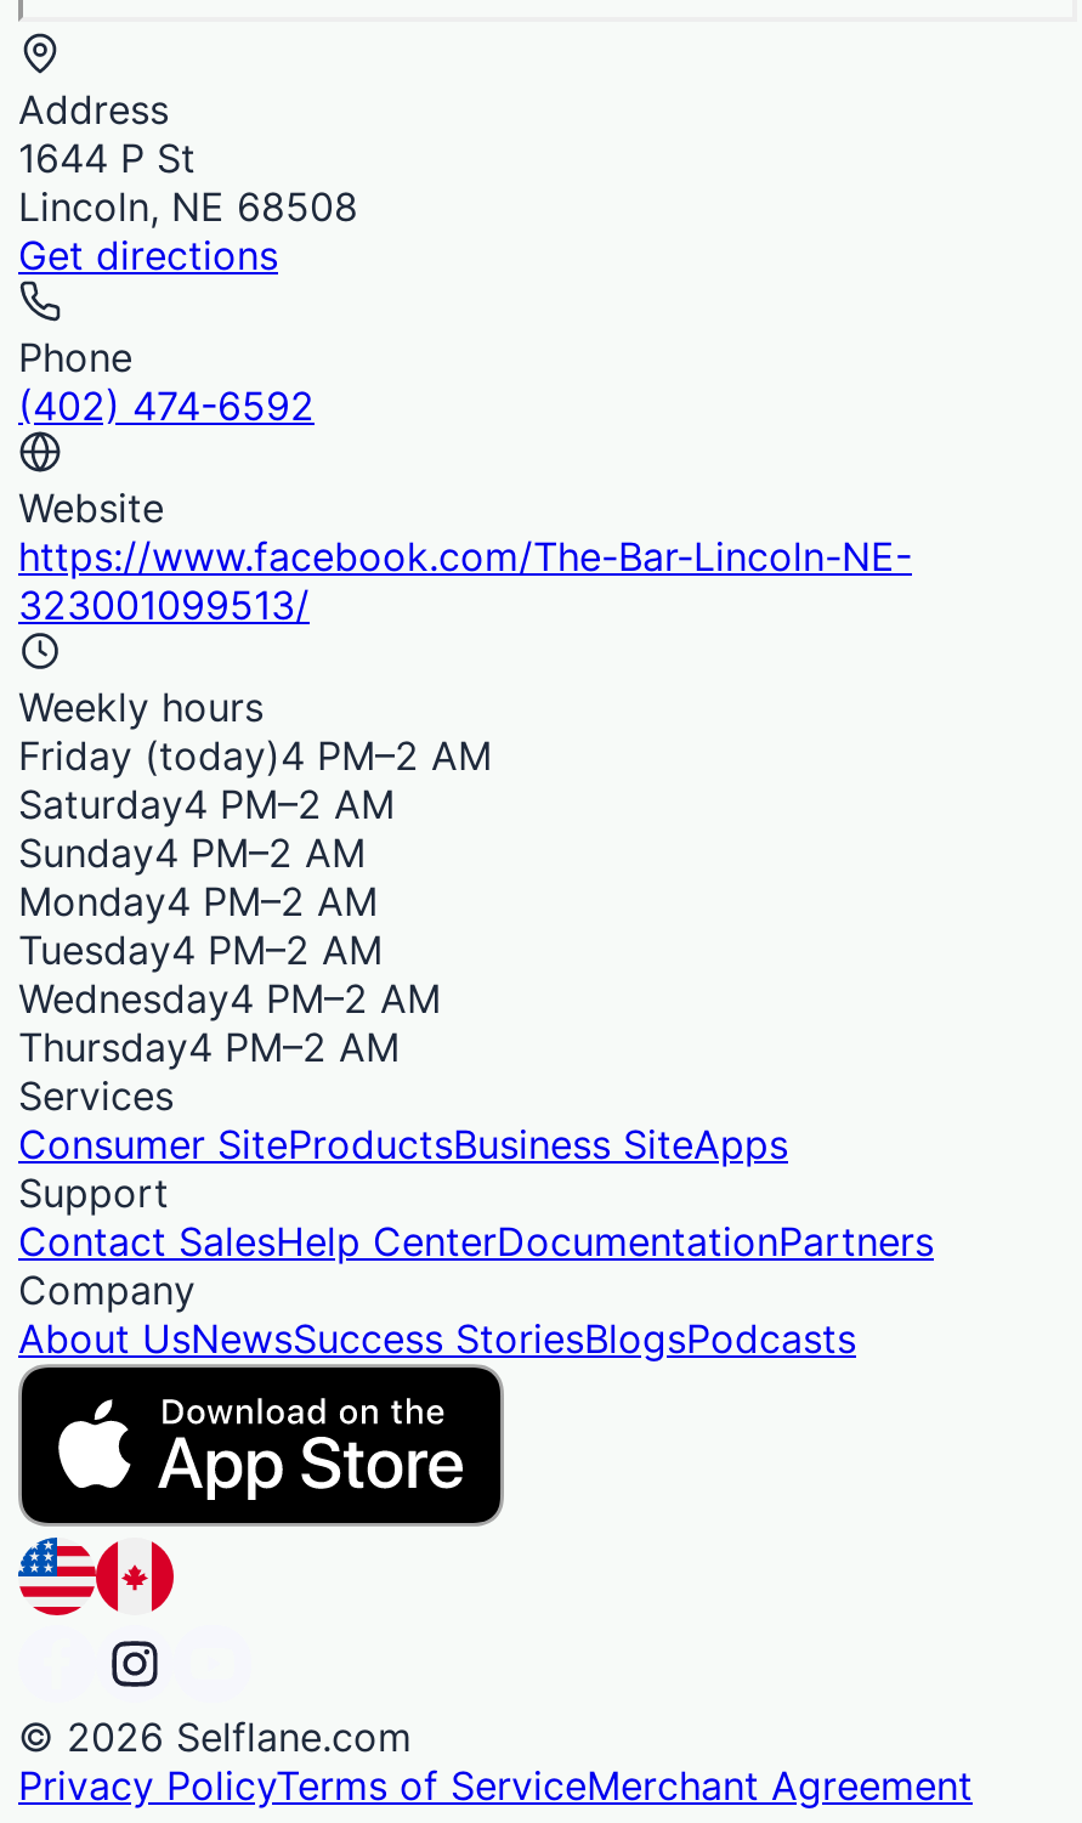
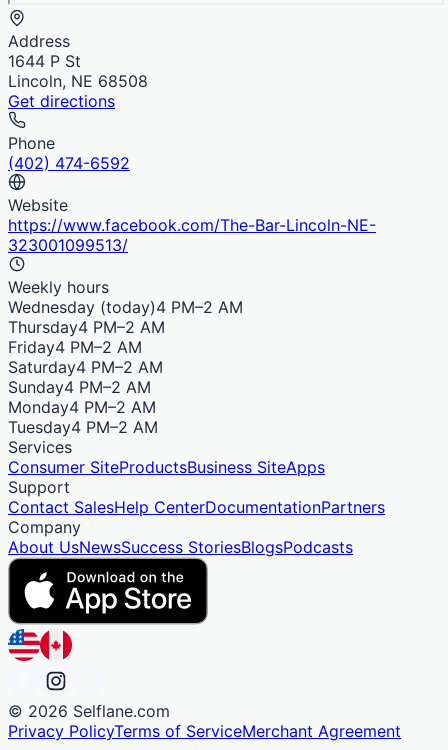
- Friday (today)4 PM–2 AM
+ Wednesday (today)4 PM–2 AM
+ Friday4 PM–2 AM

moved down: Saturday4 PM–2 AM | Sunday4 PM–2 AM | Monday4 PM–2 AM | Tuesday4 PM–2 AM

- Wednesday4 PM–2 AM

moved up: Thursday4 PM–2 AM
